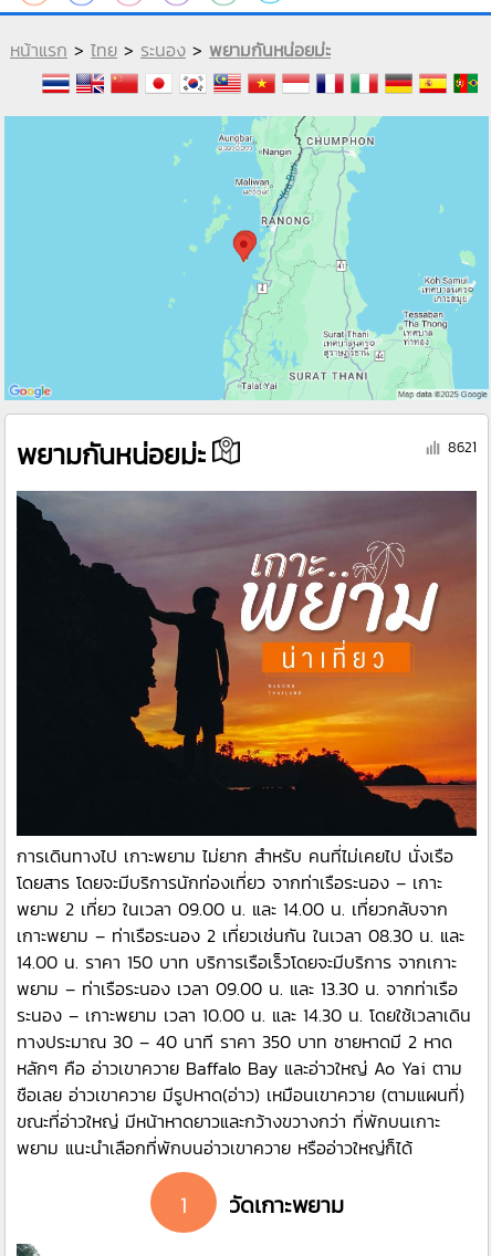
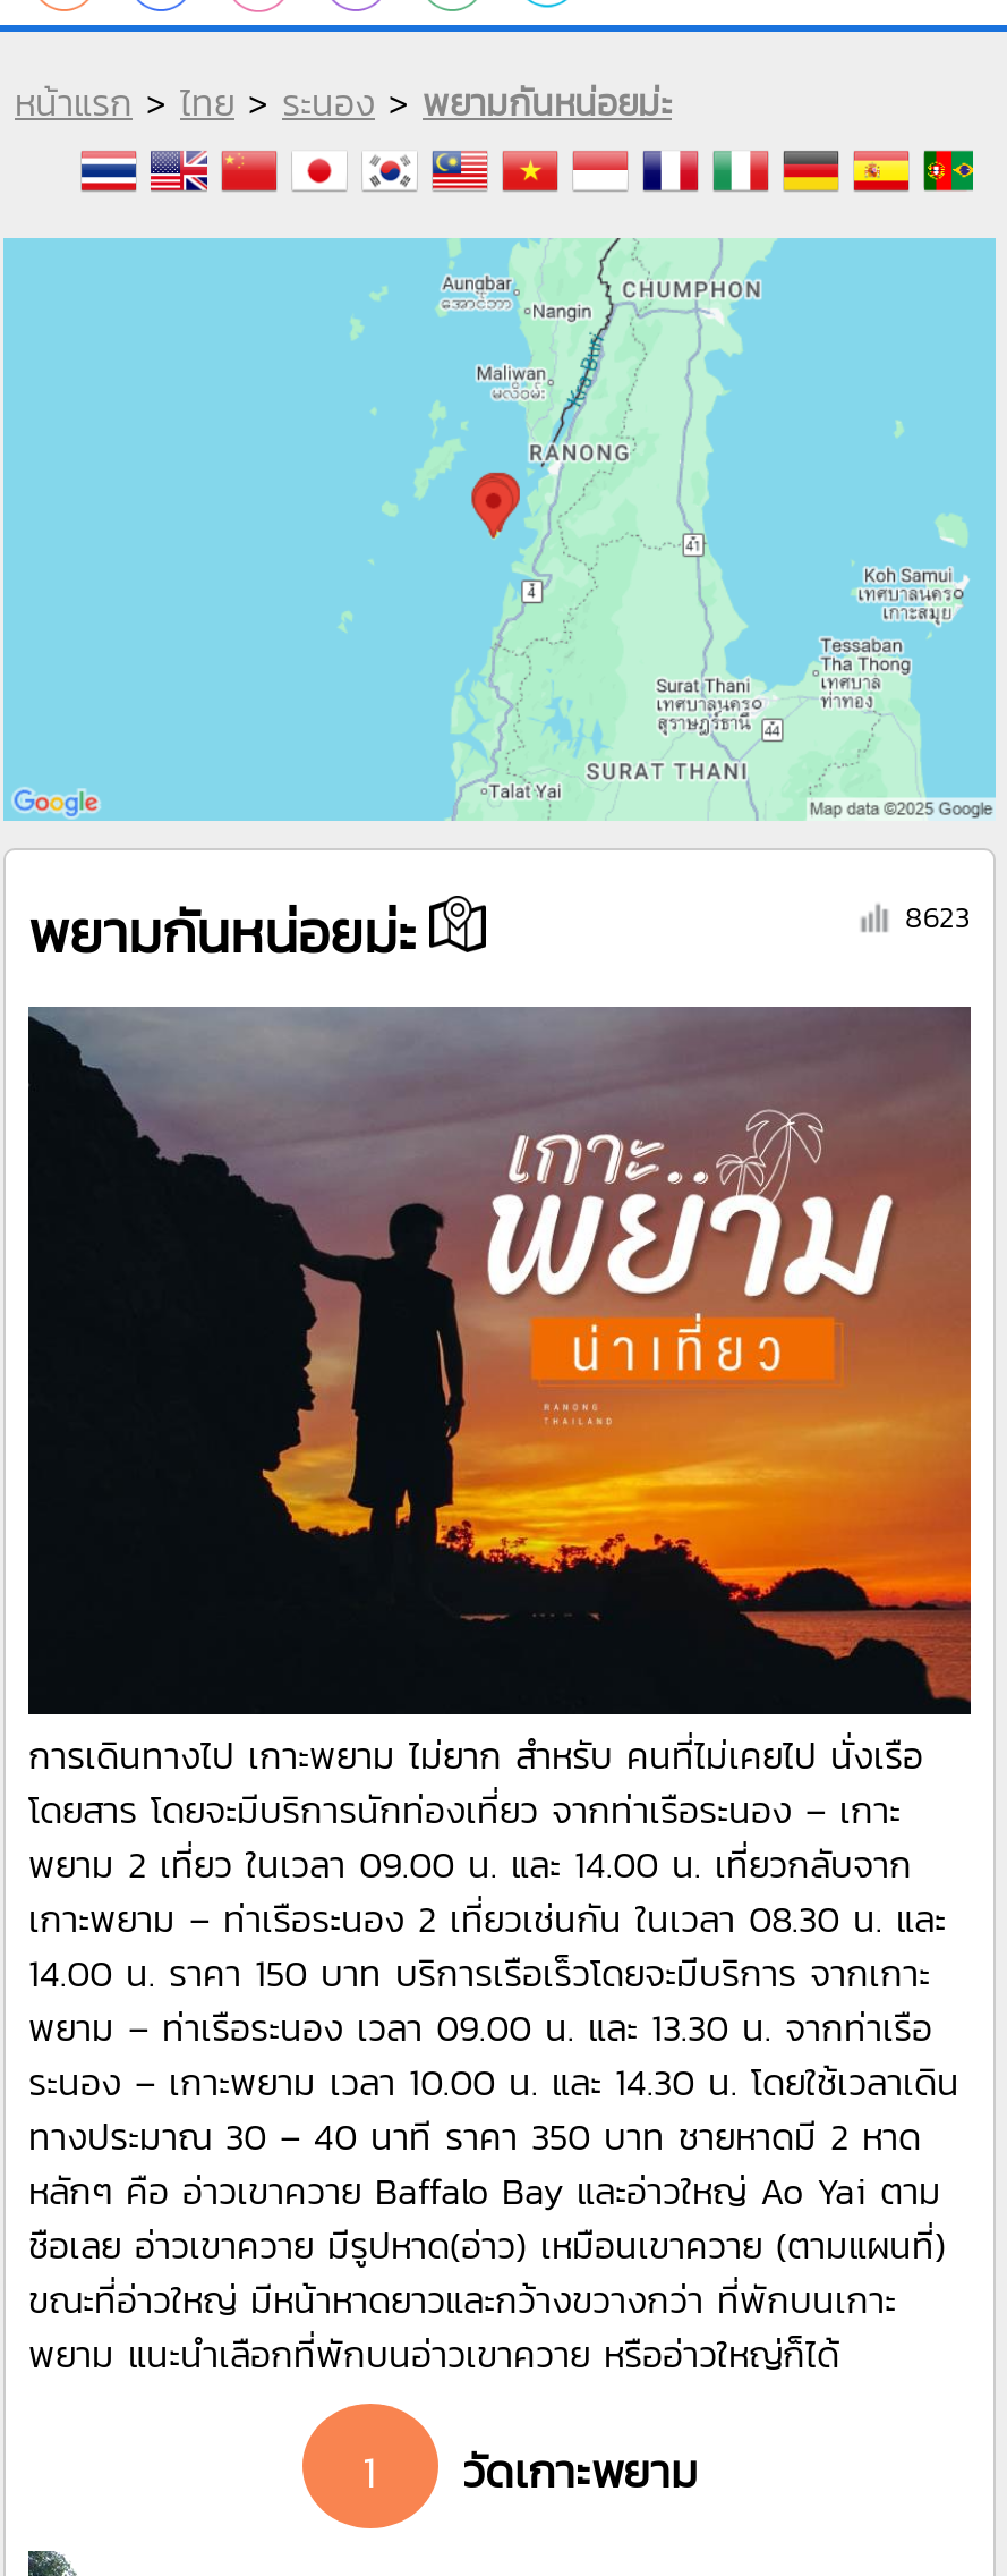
- 8621
+ 8623
